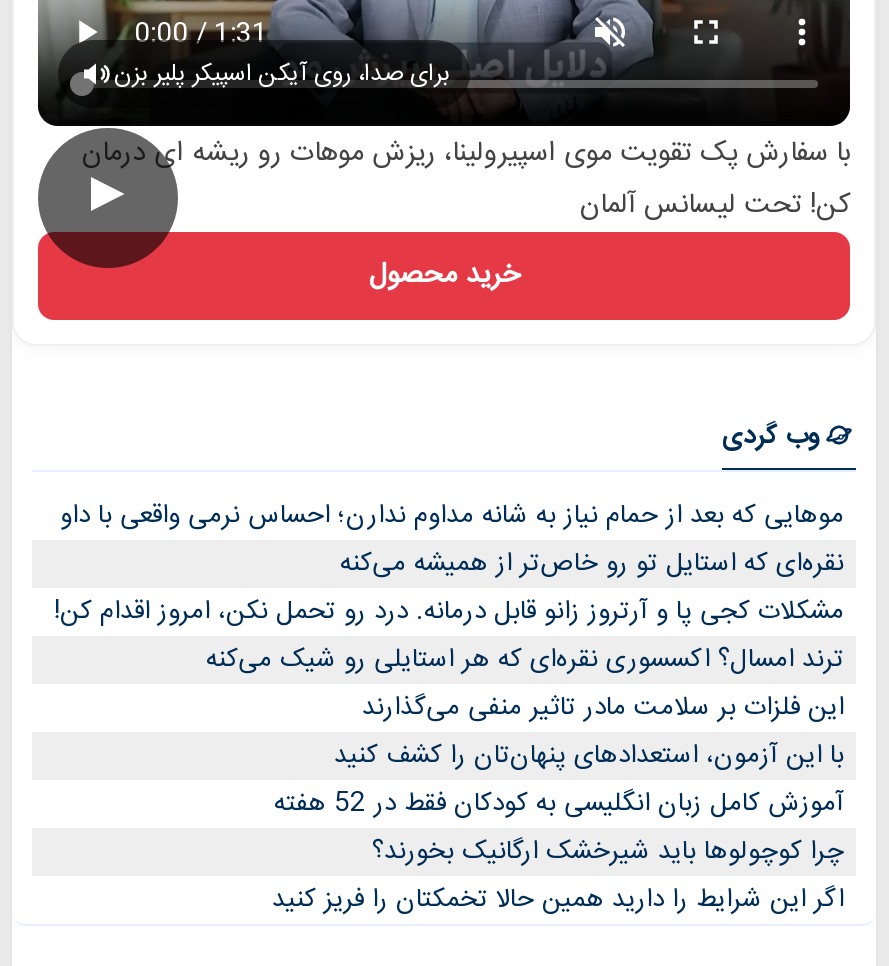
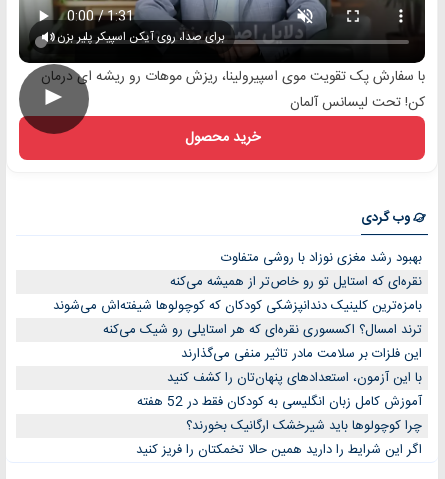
- موهایی که بعد از حمام نیاز به شانه مداوم ندارن؛ احساس نرمی واقعی با داو
+ بهبود رشد مغزی نوزاد با روشی متفاوت

- مشکلات کجی پا و آرتروز زانو قابل درمانه. درد رو تحمل نکن، امروز اقدام کن!
+ بامزه‌ترین کلینیک دندانپزشکی کودکان که کوچولوها شیفته‌اش می‌شوند
